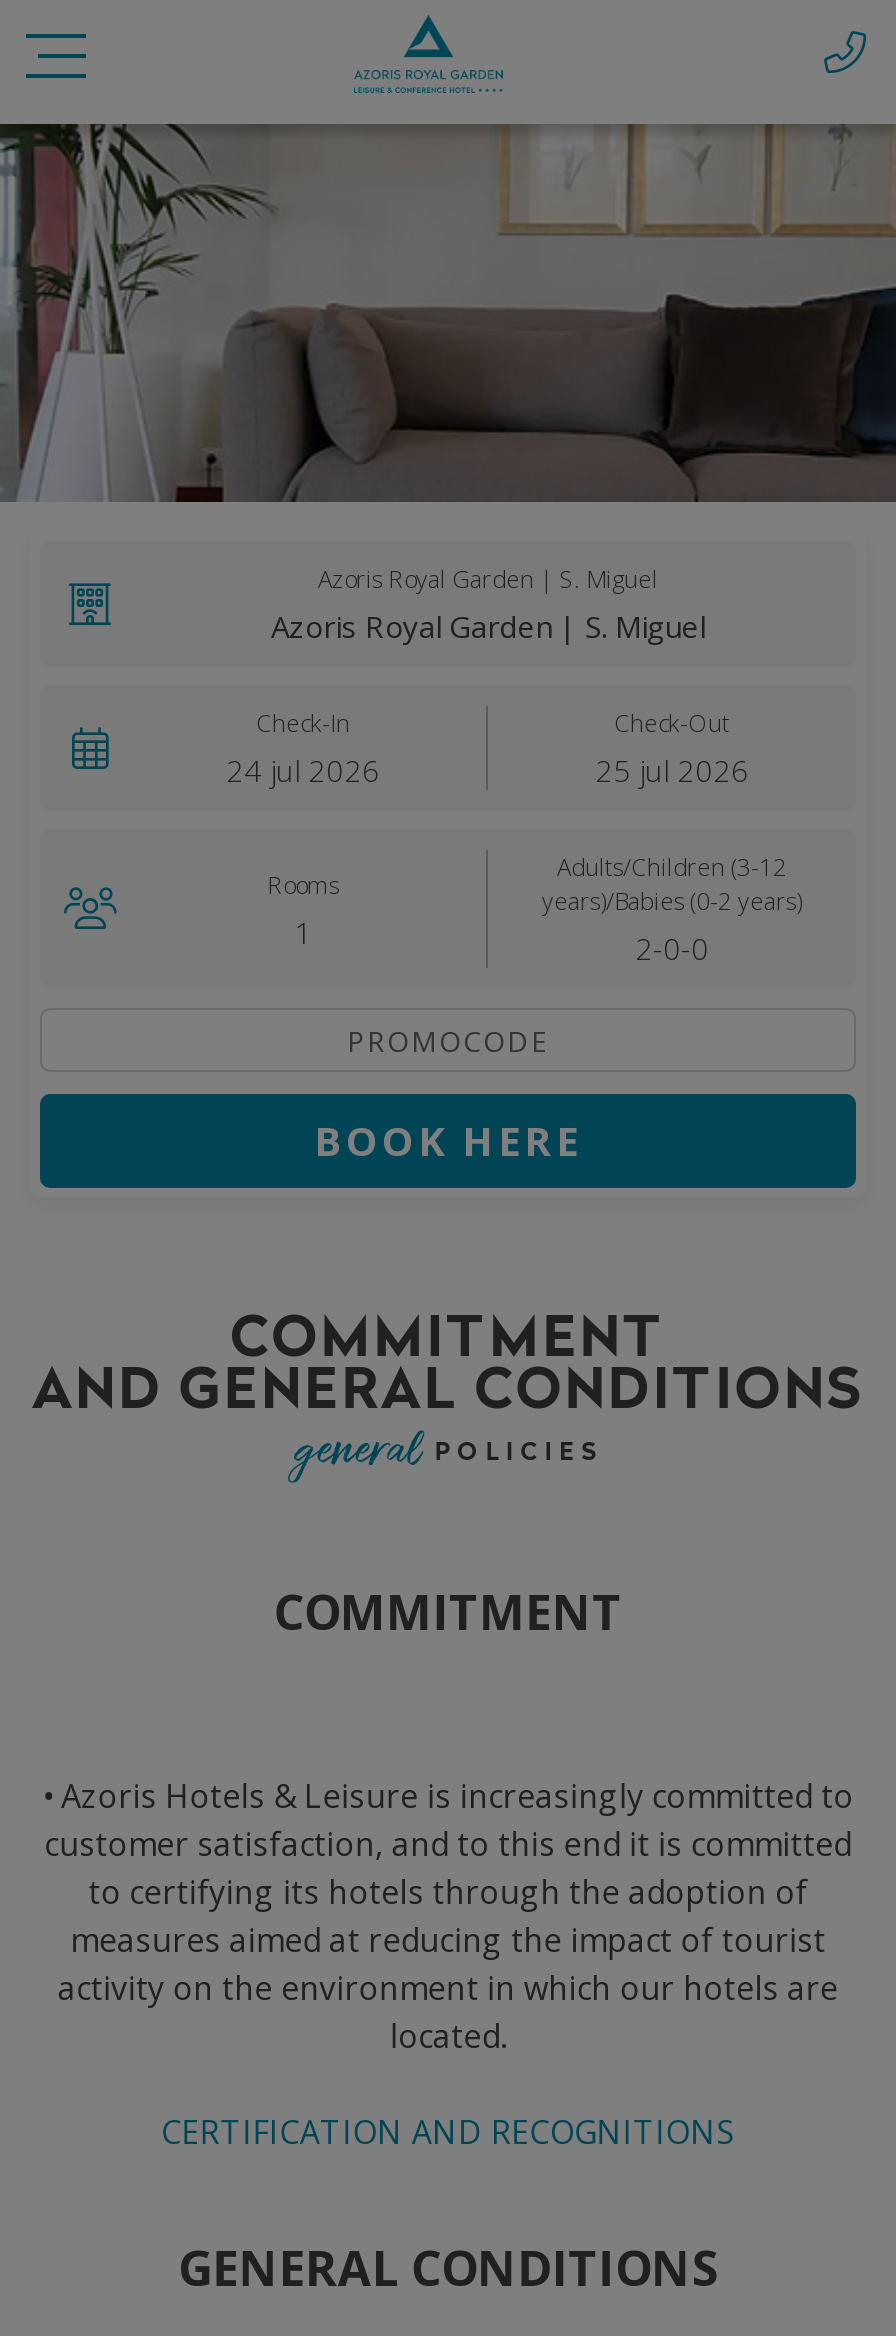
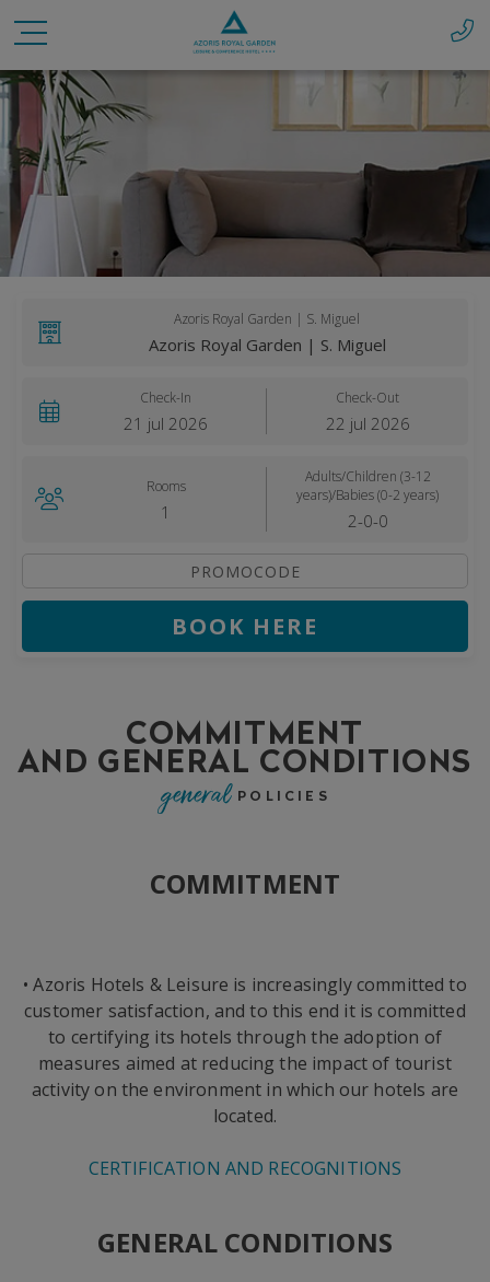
- 24 jul 2026
+ 21 jul 2026

- 25 jul 2026
+ 22 jul 2026
